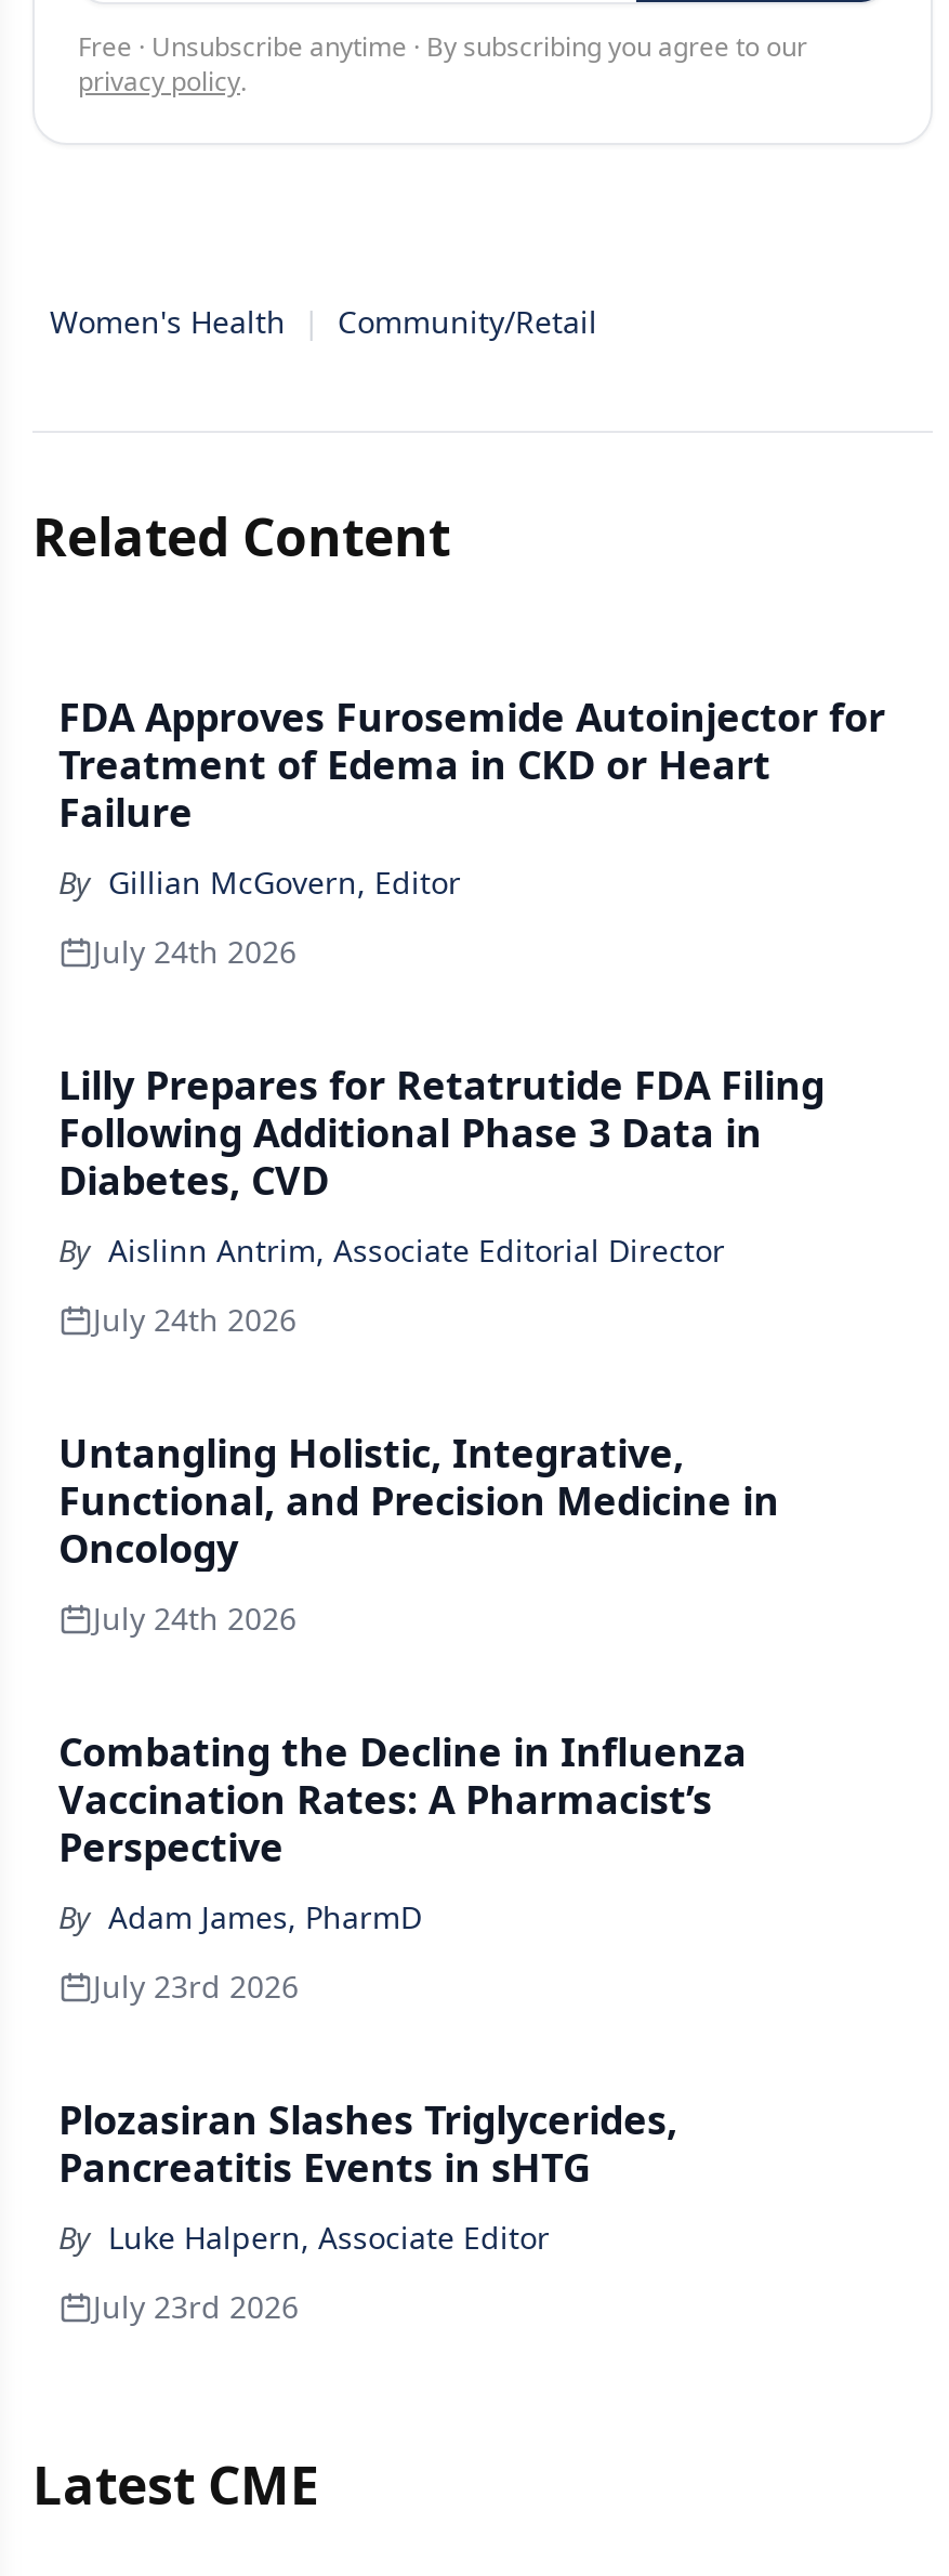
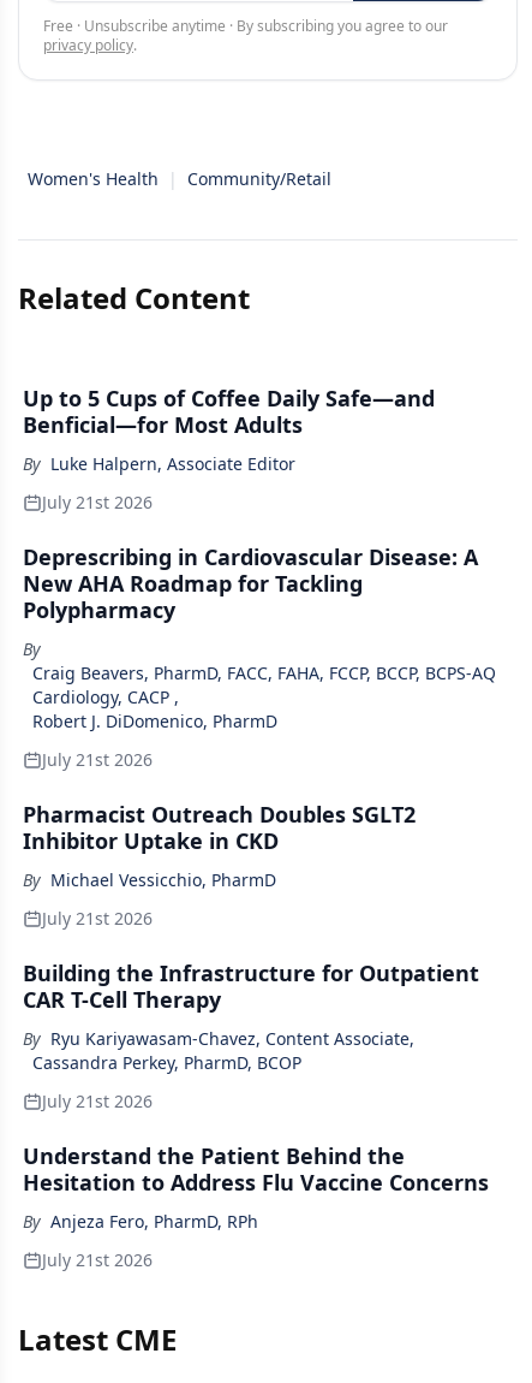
- FDA Approves Furosemide Autoinjector for
- Treatment of Edema in CKD or Heart
- Failure
- By Gillian McGovern, Editor
- July 24th 2026
- Lilly Prepares for Retatrutide FDA Filing
- Following Additional Phase 3 Data in
- Diabetes, CVD
- By Aislinn Antrim, Associate Editorial Director
- July 24th 2026
- Untangling Holistic, Integrative,
- Functional, and Precision Medicine in
- Oncology
- July 24th 2026
- Combating the Decline in Influenza
- Vaccination Rates: A Pharmacist’s
- Perspective
- By Adam James, PharmD
- July 23rd 2026
- Plozasiran Slashes Triglycerides,
- Pancreatitis Events in sHTG
+ Up to 5 Cups of Coffee Daily Safe—and
+ Benficial—for Most Adults

moved up: By Luke Halpern, Associate Editor

- July 23rd 2026
+ July 21st 2026
+ Deprescribing in Cardiovascular Disease: A
+ New AHA Roadmap for Tackling
+ Polypharmacy
+ By
+ Craig Beavers, PharmD, FACC, FAHA, FCCP, BCCP, BCPS-AQ
+ Cardiology, CACP,
+ Robert J. DiDomenico, PharmD
+ July 21st 2026
+ Pharmacist Outreach Doubles SGLT2
+ Inhibitor Uptake in CKD
+ By Michael Vessicchio, PharmD
+ July 21st 2026
+ Building the Infrastructure for Outpatient
+ CAR T-Cell Therapy
+ By Ryu Kariyawasam-Chavez, Content Associate,
+ Cassandra Perkey, PharmD, BCOP
+ July 21st 2026
+ Understand the Patient Behind the
+ Hesitation to Address Flu Vaccine Concerns
+ By Anjeza Fero, PharmD, RPh
+ July 21st 2026
